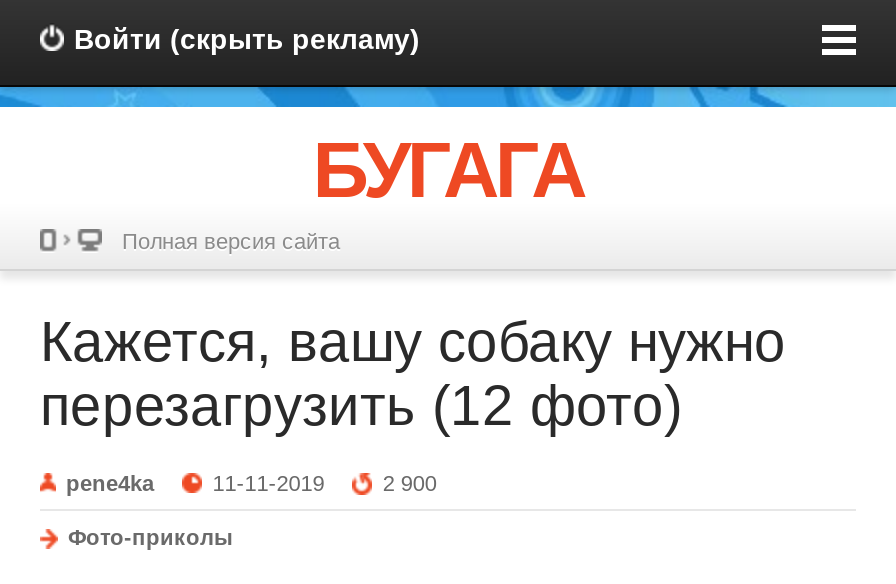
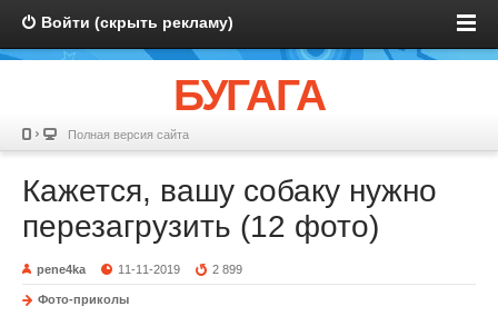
- 2 900
+ 2 899
